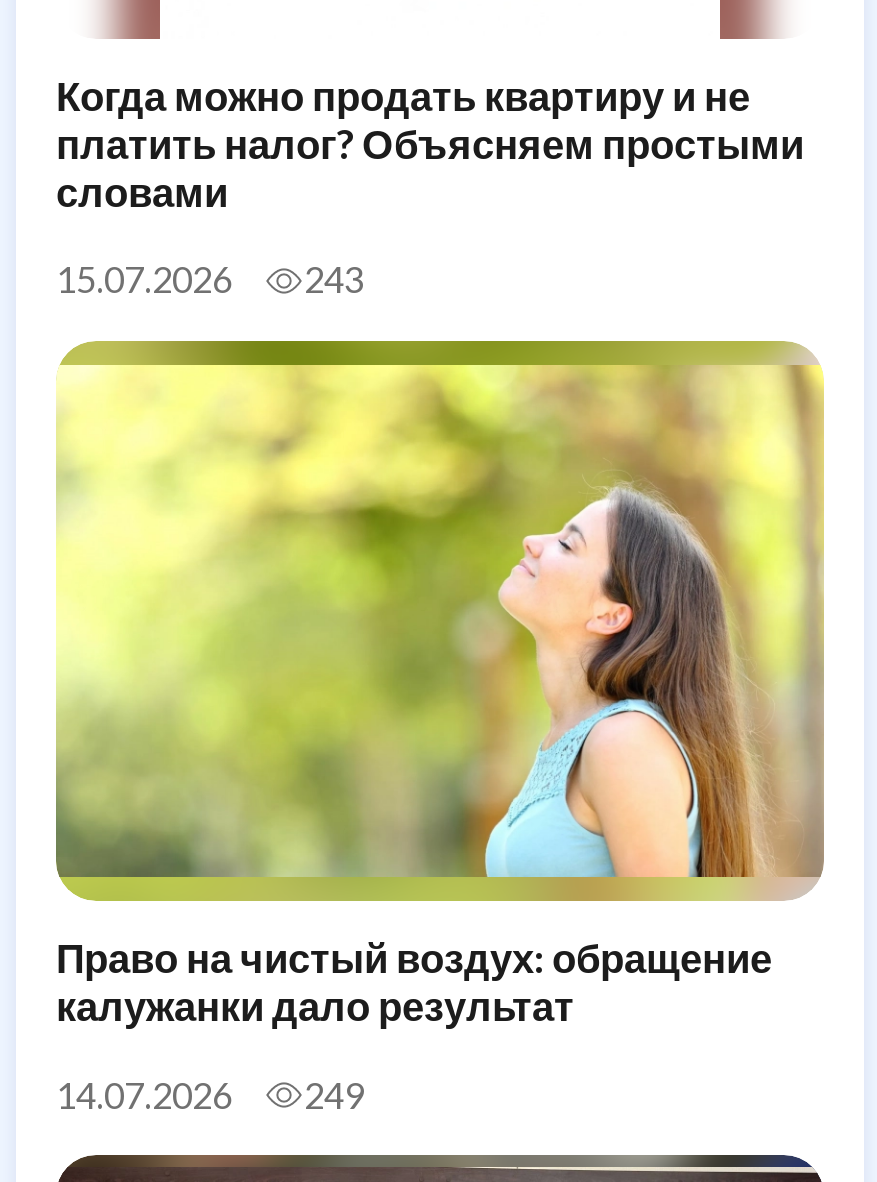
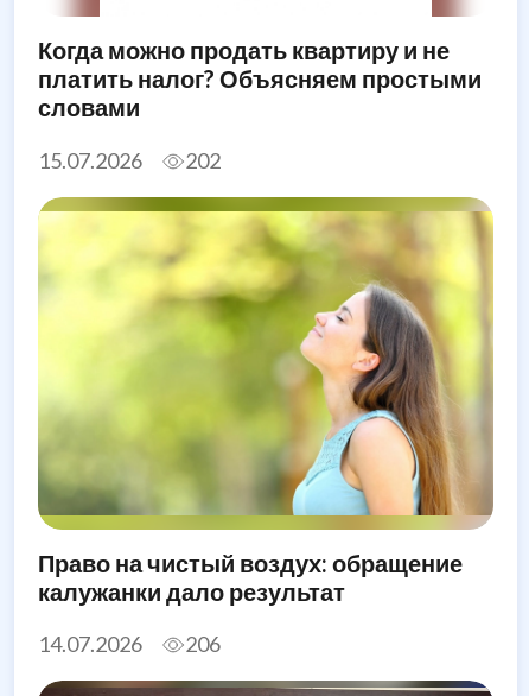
- 15.07.2026 243
+ 15.07.2026 202

- 14.07.2026 249
+ 14.07.2026 206
